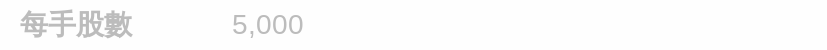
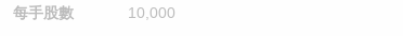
- 5,000
+ 10,000
